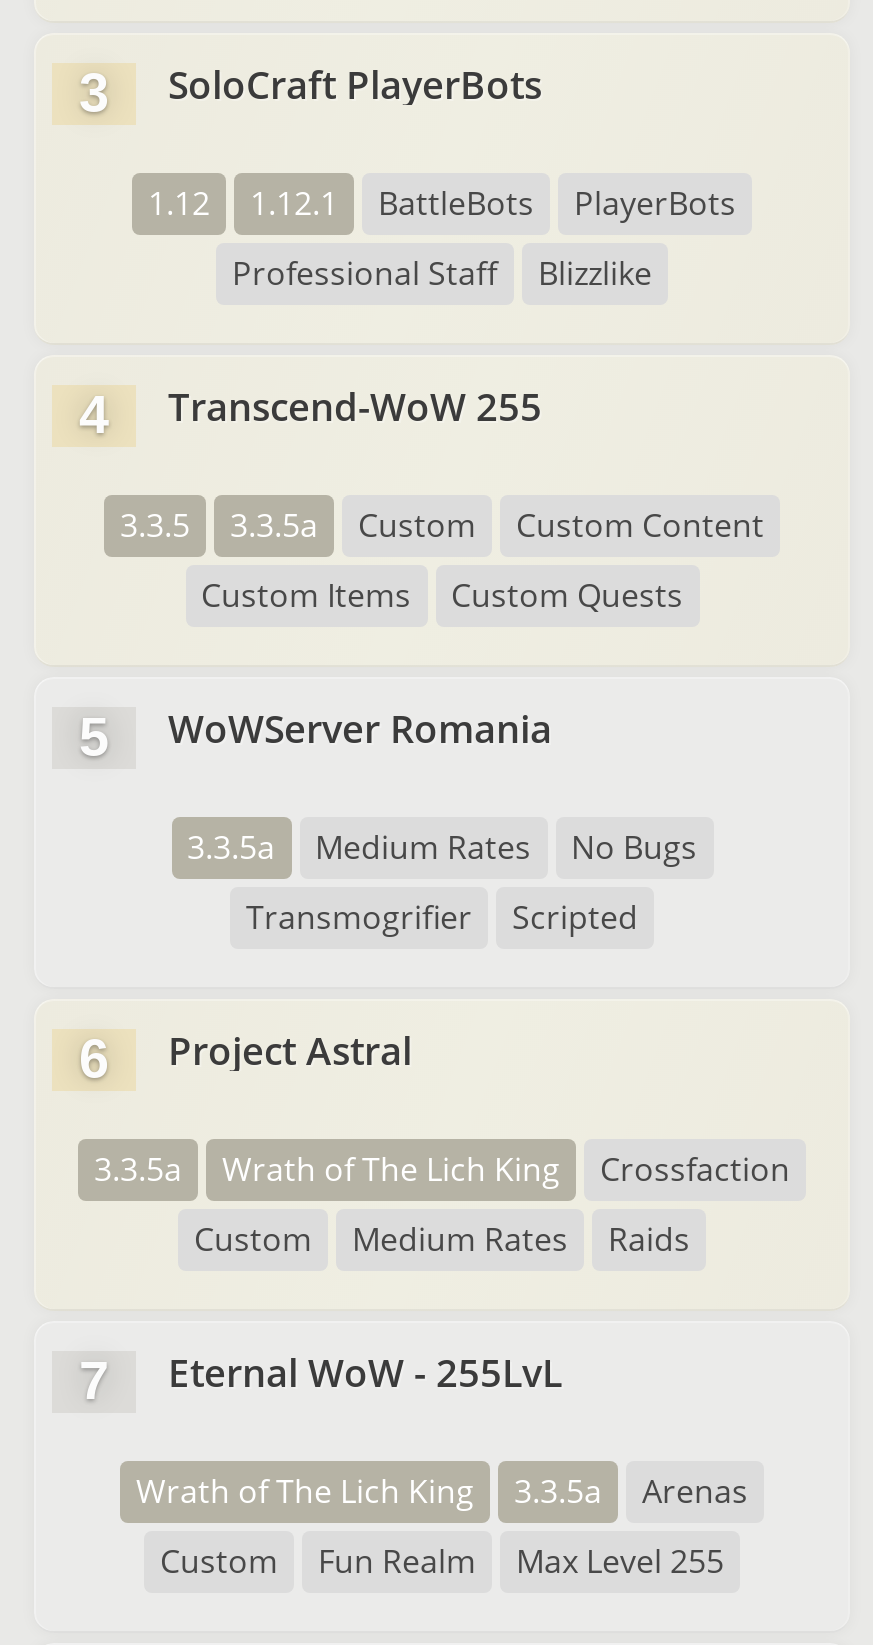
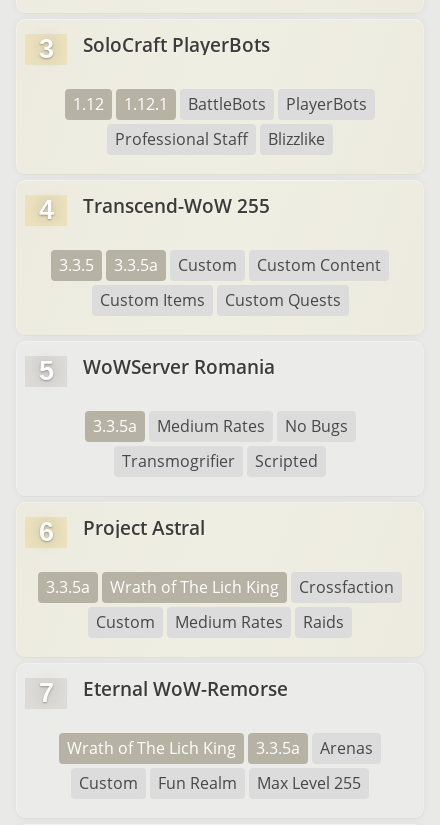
- Eternal WoW - 255LvL
+ Eternal WoW-Remorse
